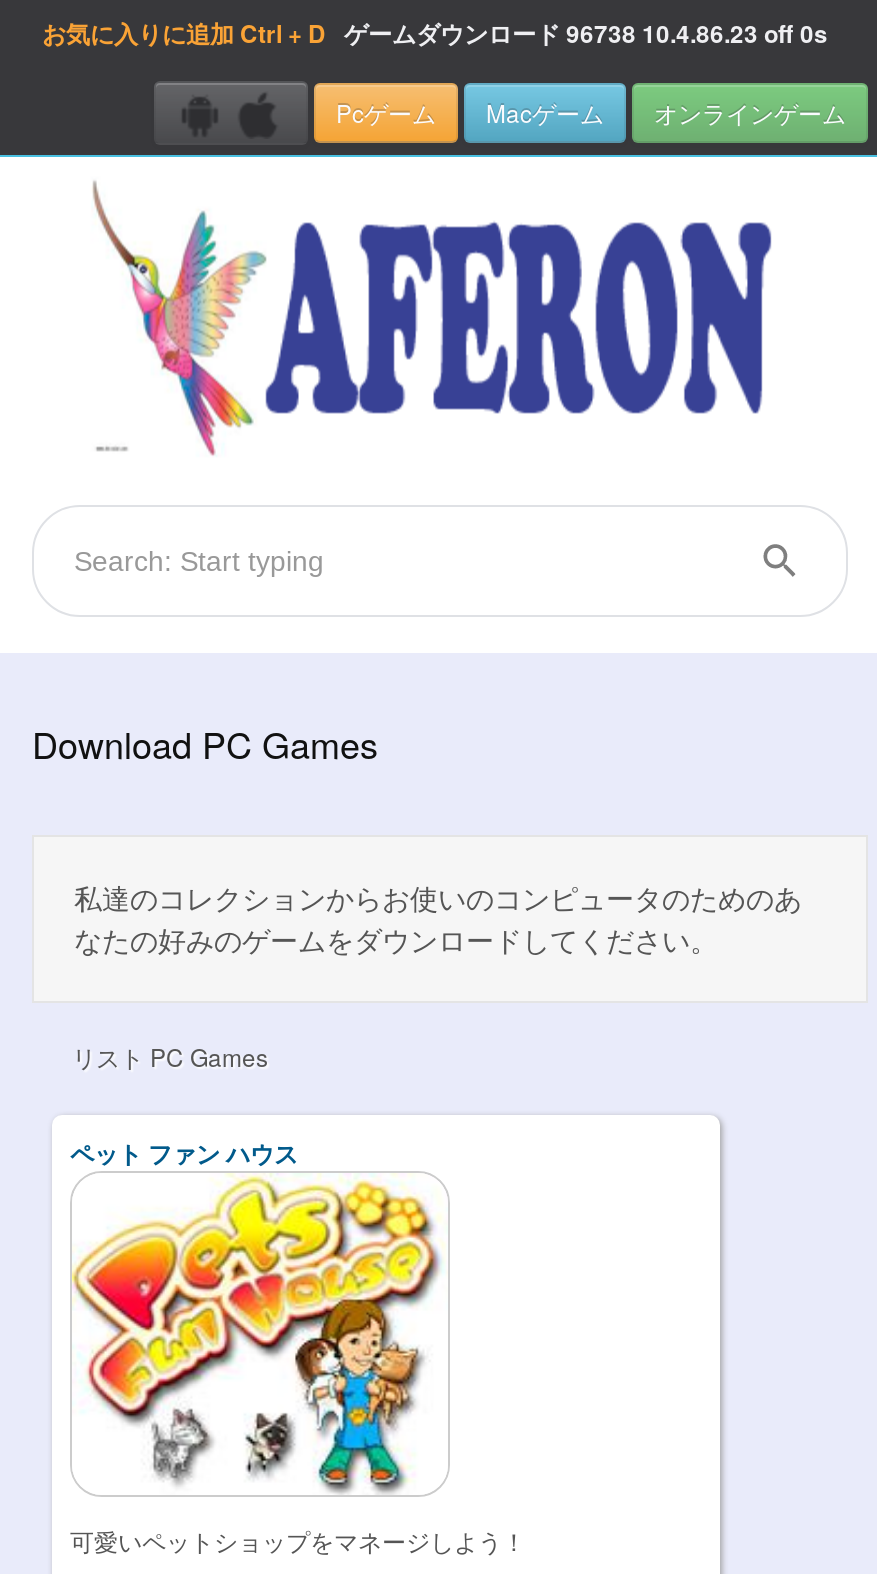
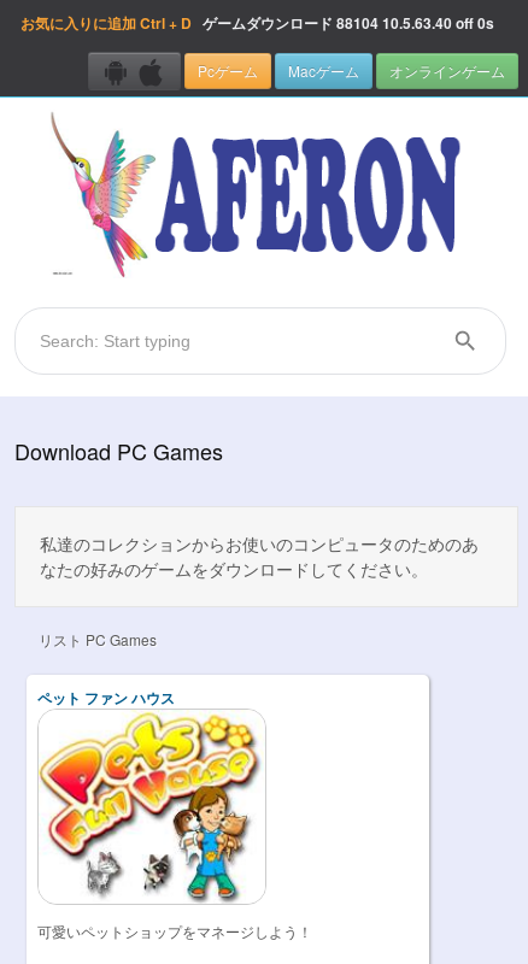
- お気に入りに追加Ctrl + Dゲームダウンロード96738 10.4.86.23 off 0s
+ お気に入りに追加Ctrl + Dゲームダウンロード88104 10.5.63.40 off 0s
